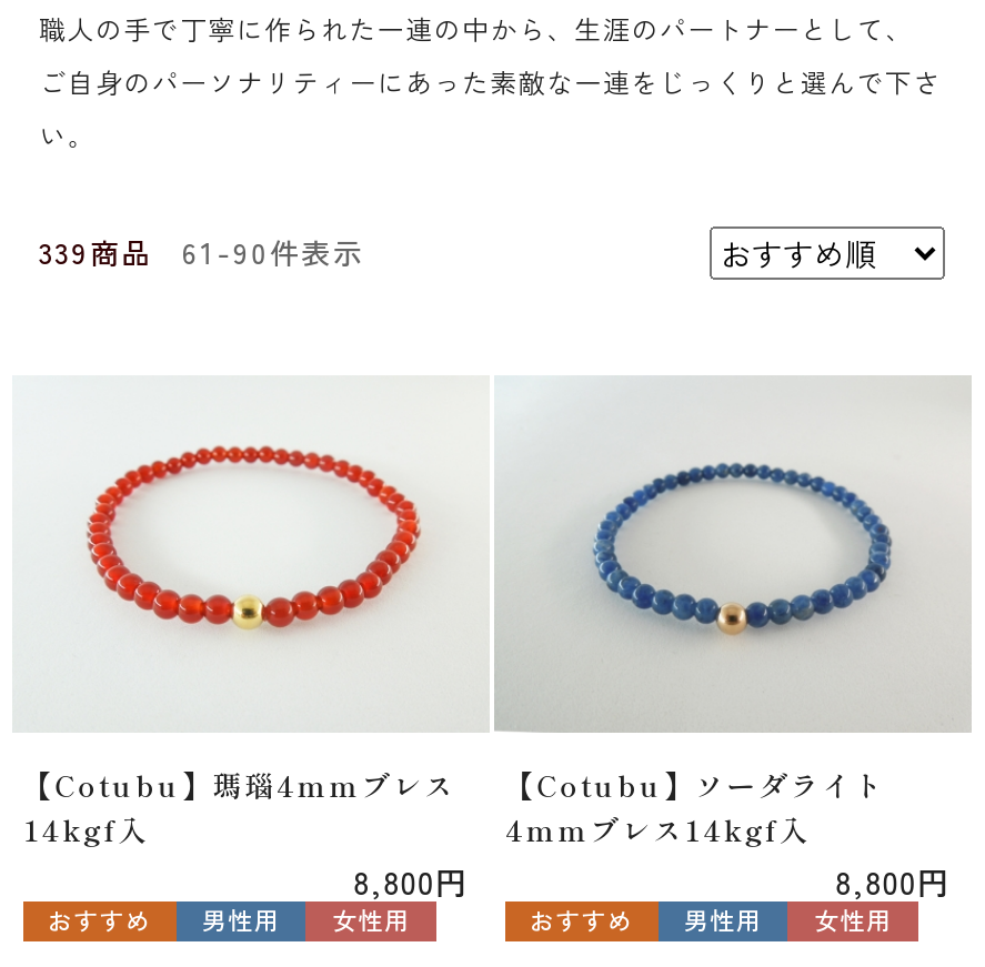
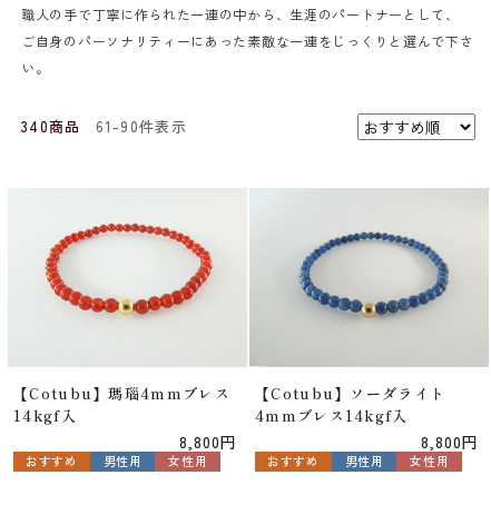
- 339商品 61-90件表示
+ 340商品 61-90件表示
